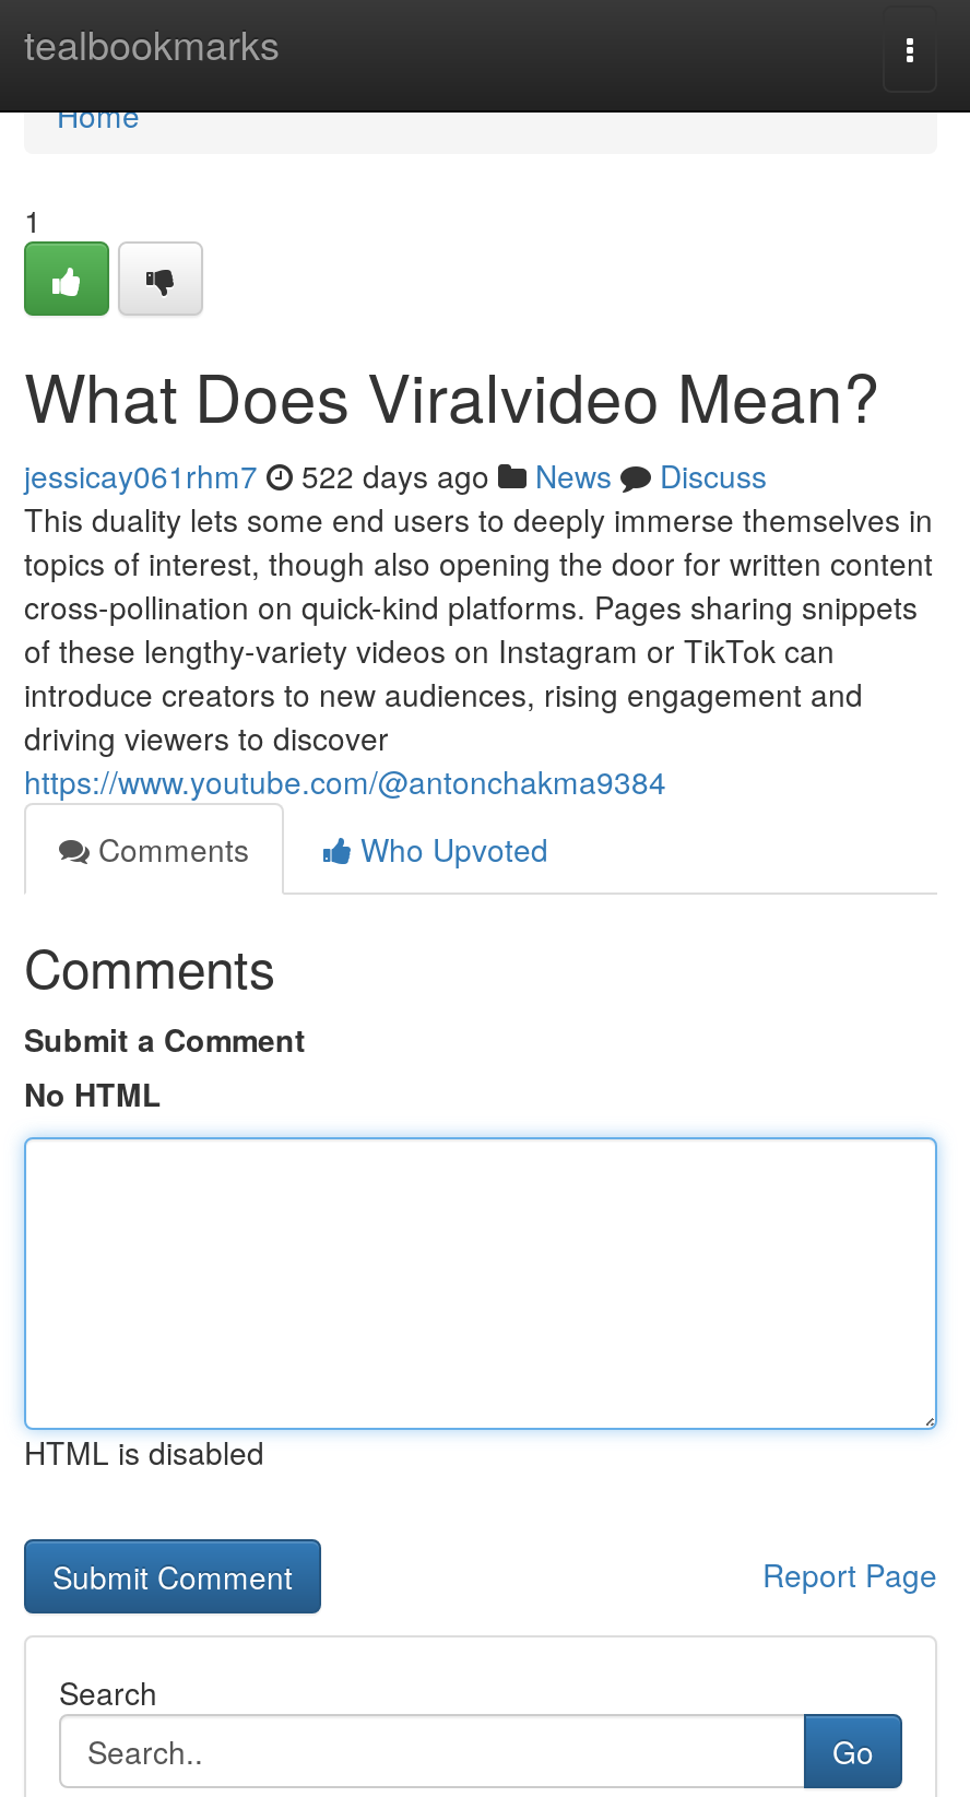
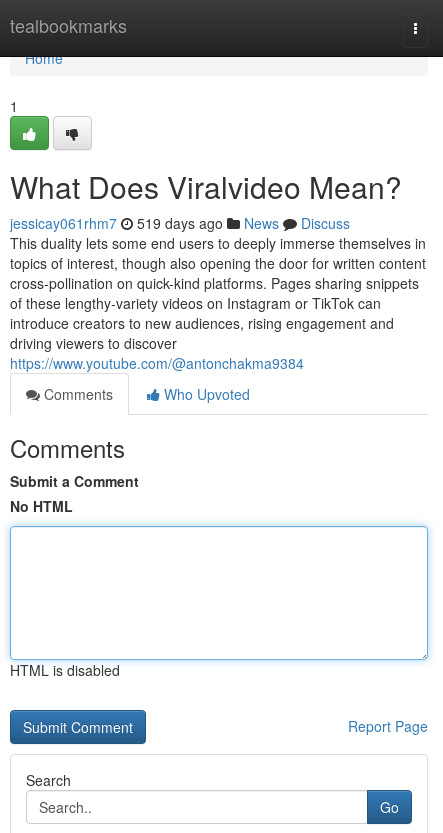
- jessicay061rhm7 522 days ago News Discuss
+ jessicay061rhm7 519 days ago News Discuss
